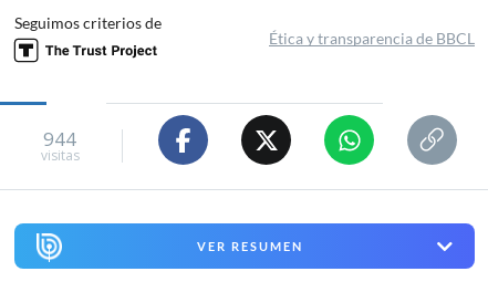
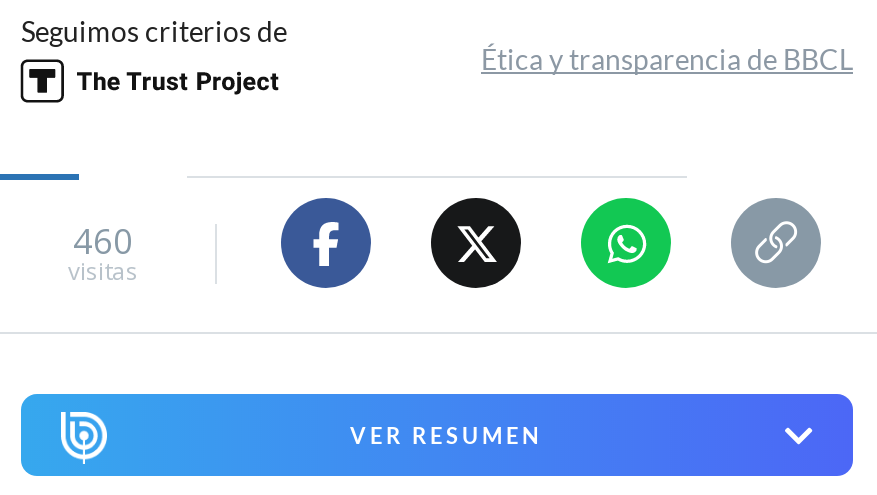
- 944
+ 460
